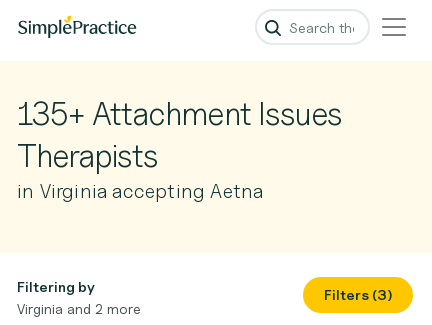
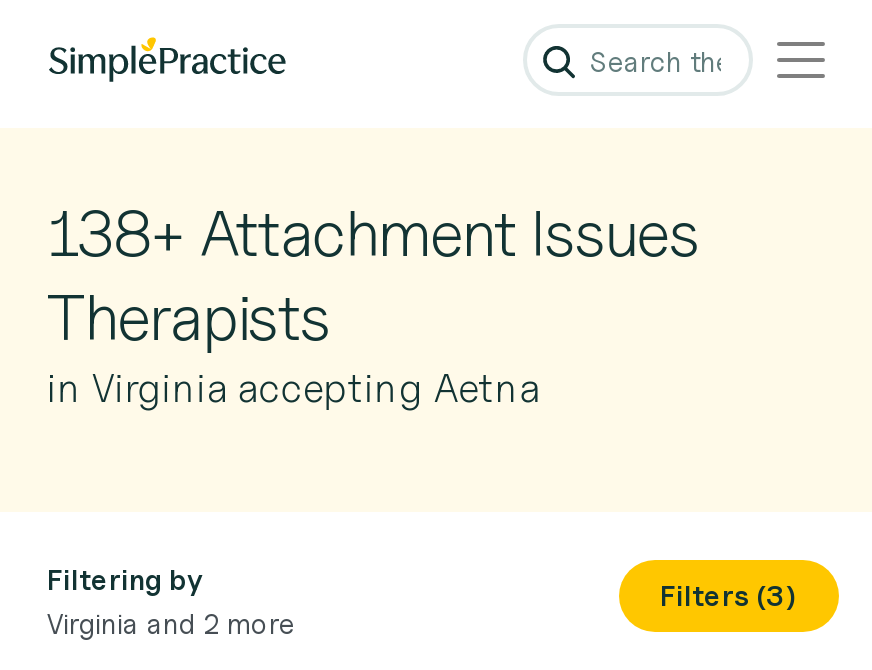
- 135+ Attachment Issues
+ 138+ Attachment Issues
